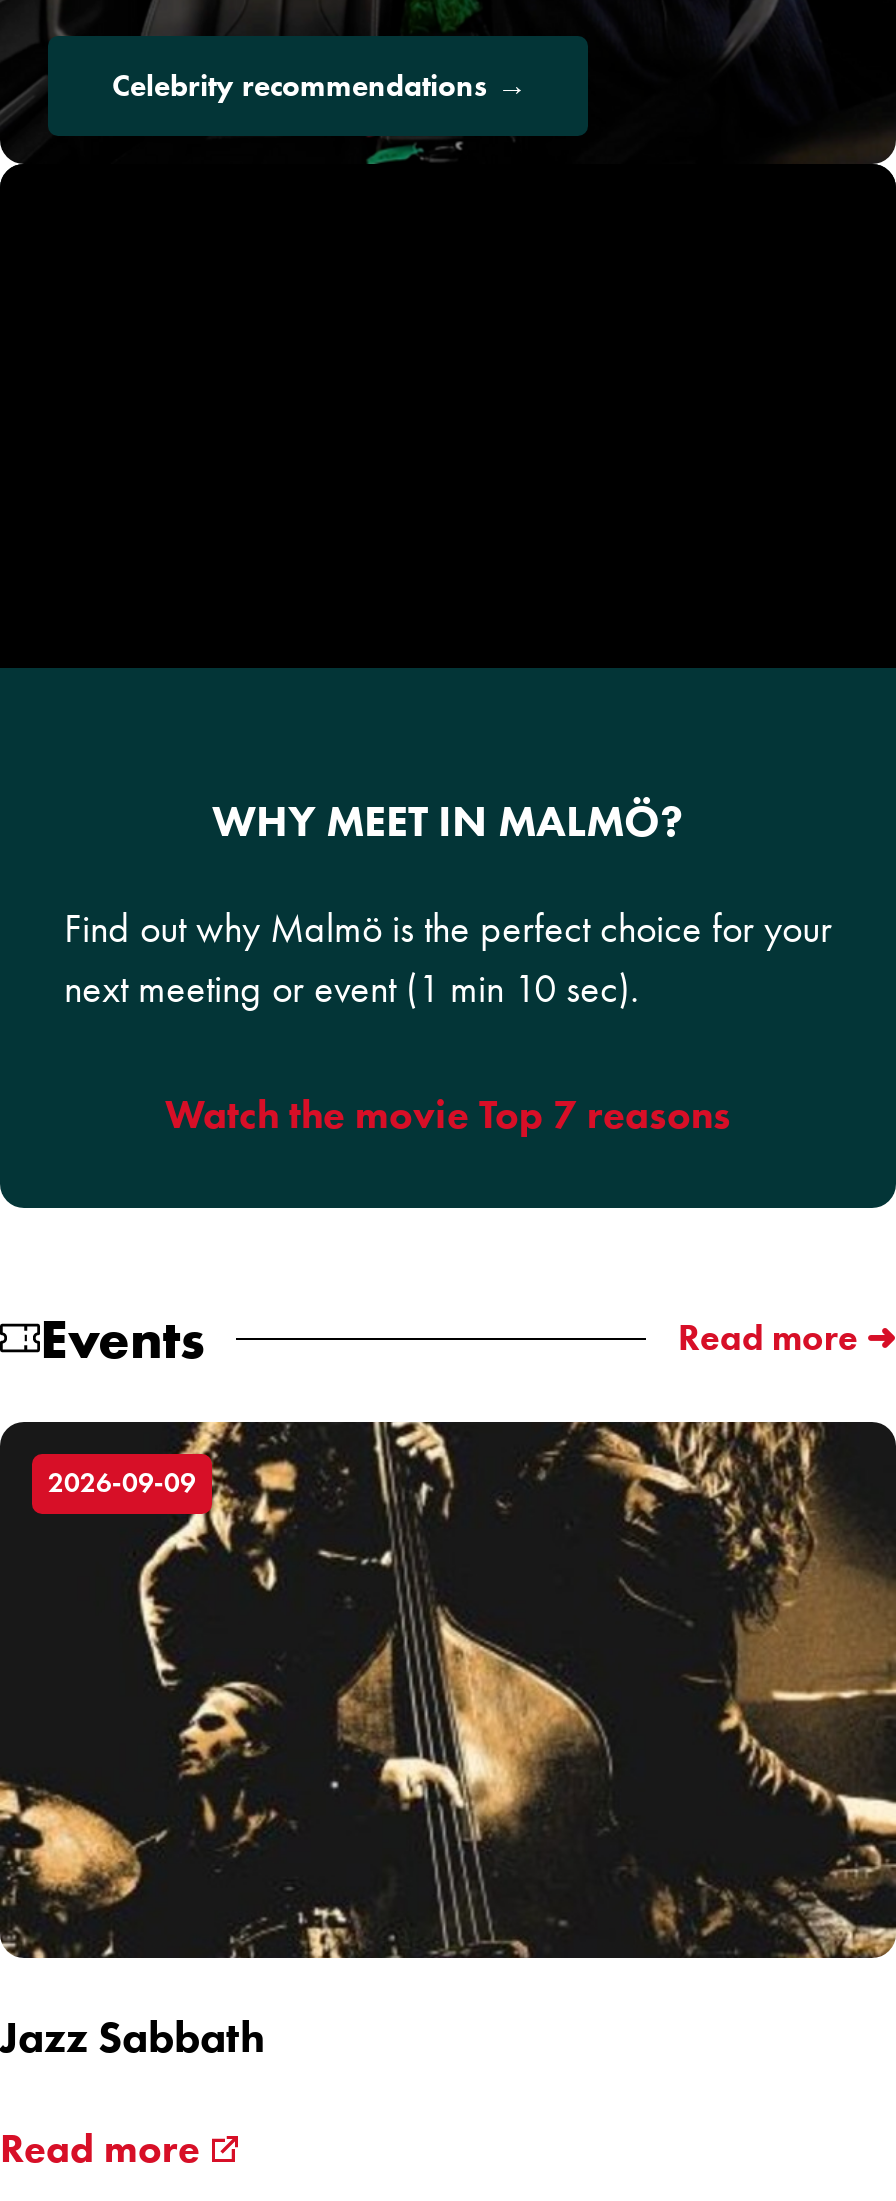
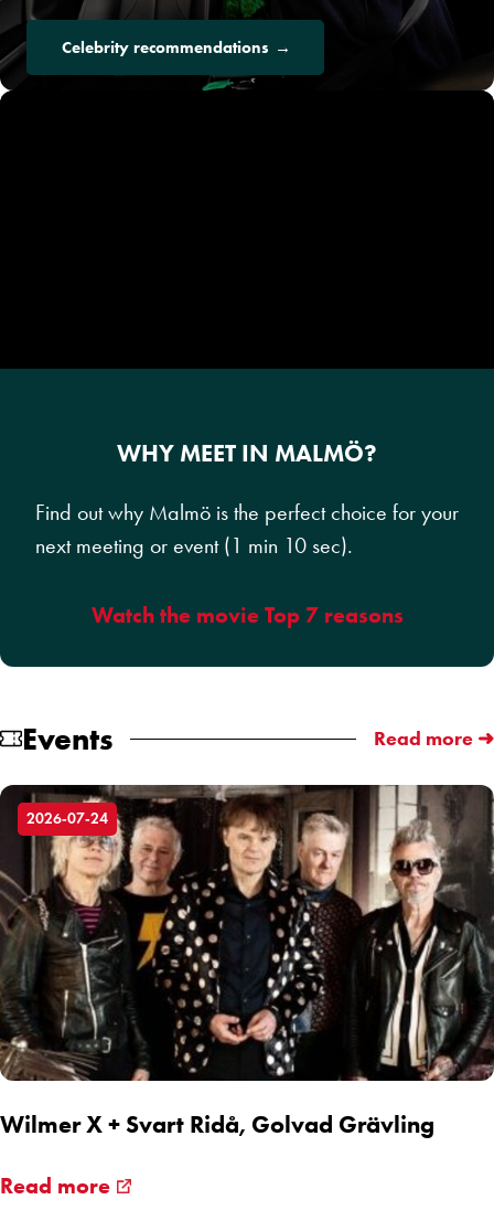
- [image]
- 2026‑09‑09
+ [image]
+ 2026‑07‑24

- Jazz Sabbath
+ Wilmer X + Svart Ridå, Golvad Grävling
